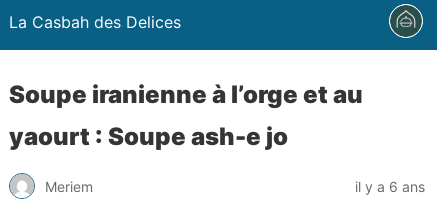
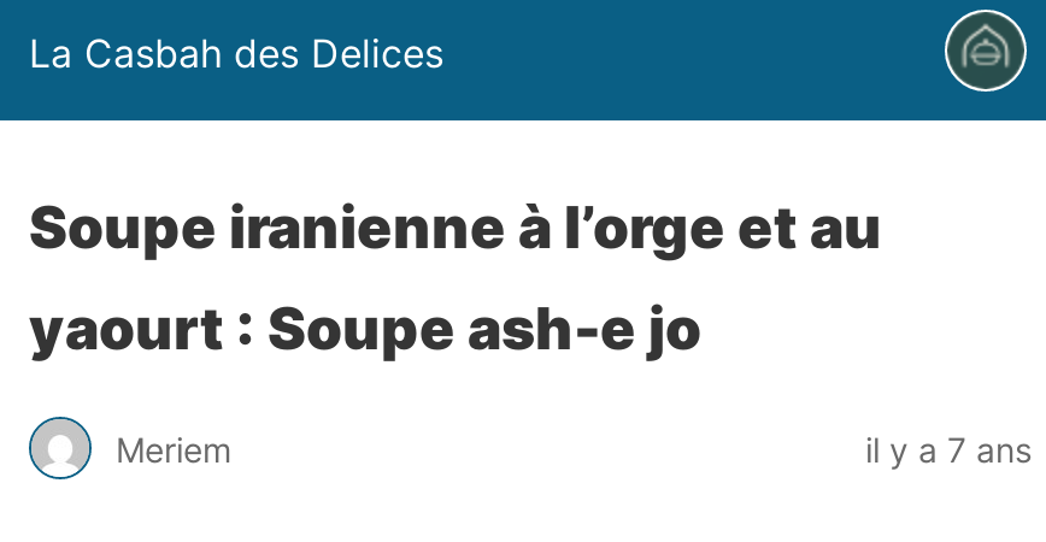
- il y a 6 ans
+ il y a 7 ans
